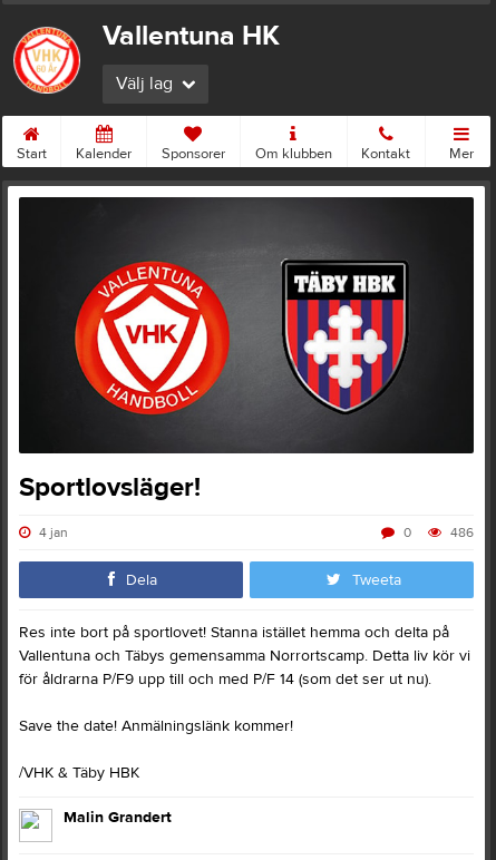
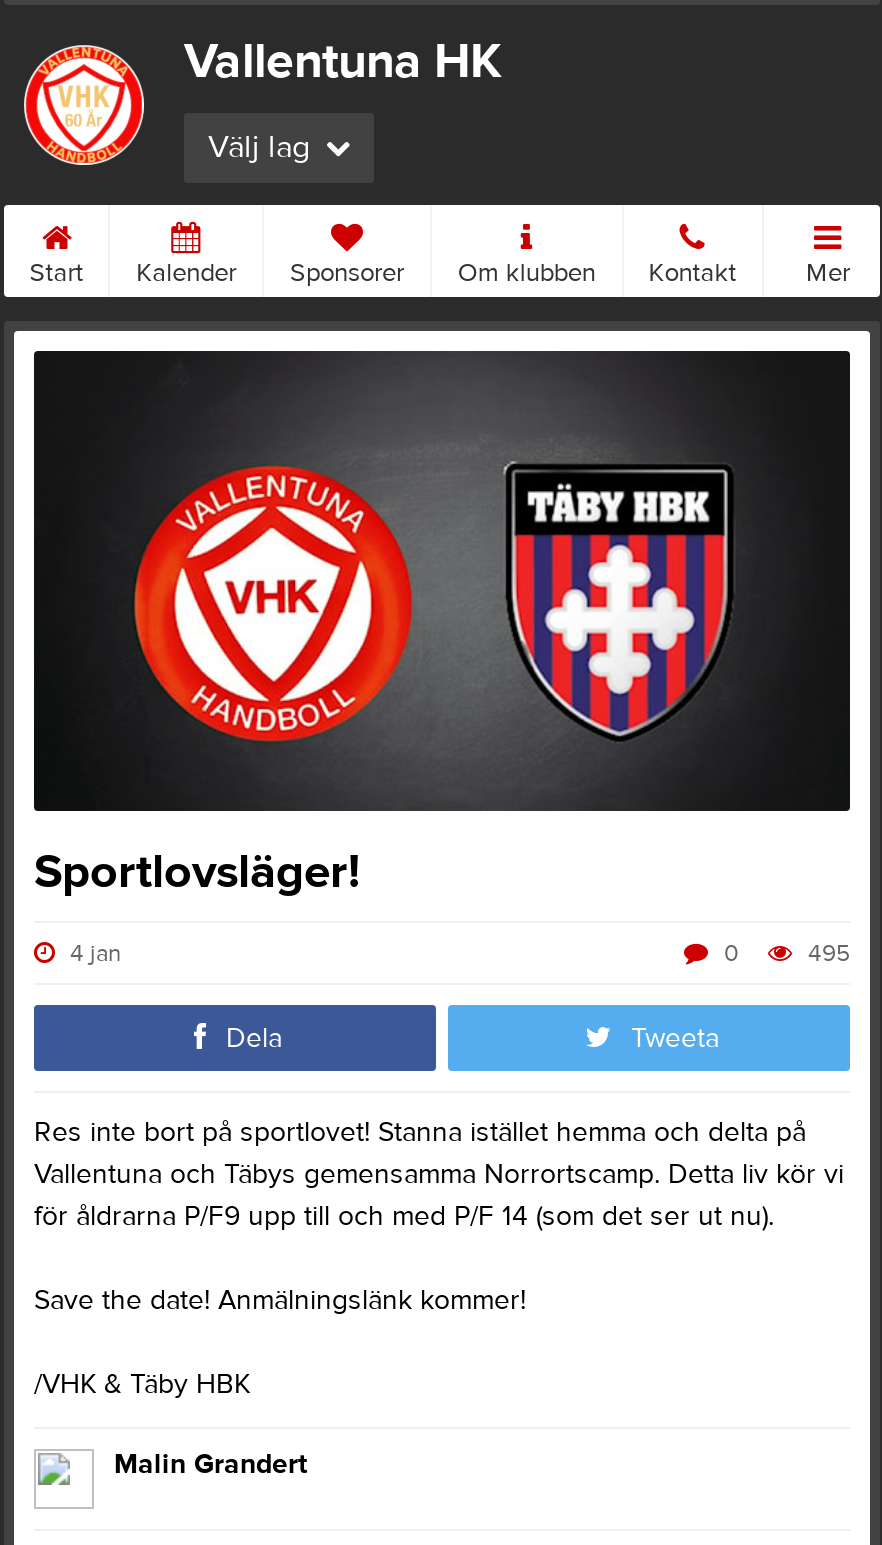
- 0 486
+ 0 495
